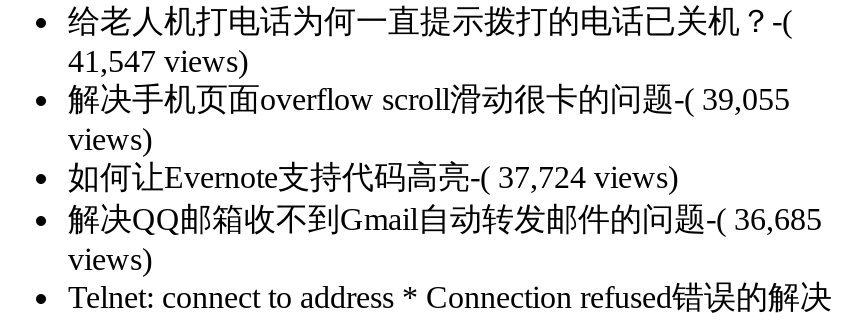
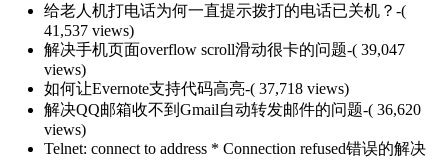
- 41,547 views)
+ 41,537 views)

- 解决手机页面overflow scroll滑动很卡的问题-( 39,055
+ 解决手机页面overflow scroll滑动很卡的问题-( 39,047

- 如何让Evernote支持代码高亮-( 37,724 views)
+ 如何让Evernote支持代码高亮-( 37,718 views)

- 解决QQ邮箱收不到Gmail自动转发邮件的问题-( 36,685
+ 解决QQ邮箱收不到Gmail自动转发邮件的问题-( 36,620
